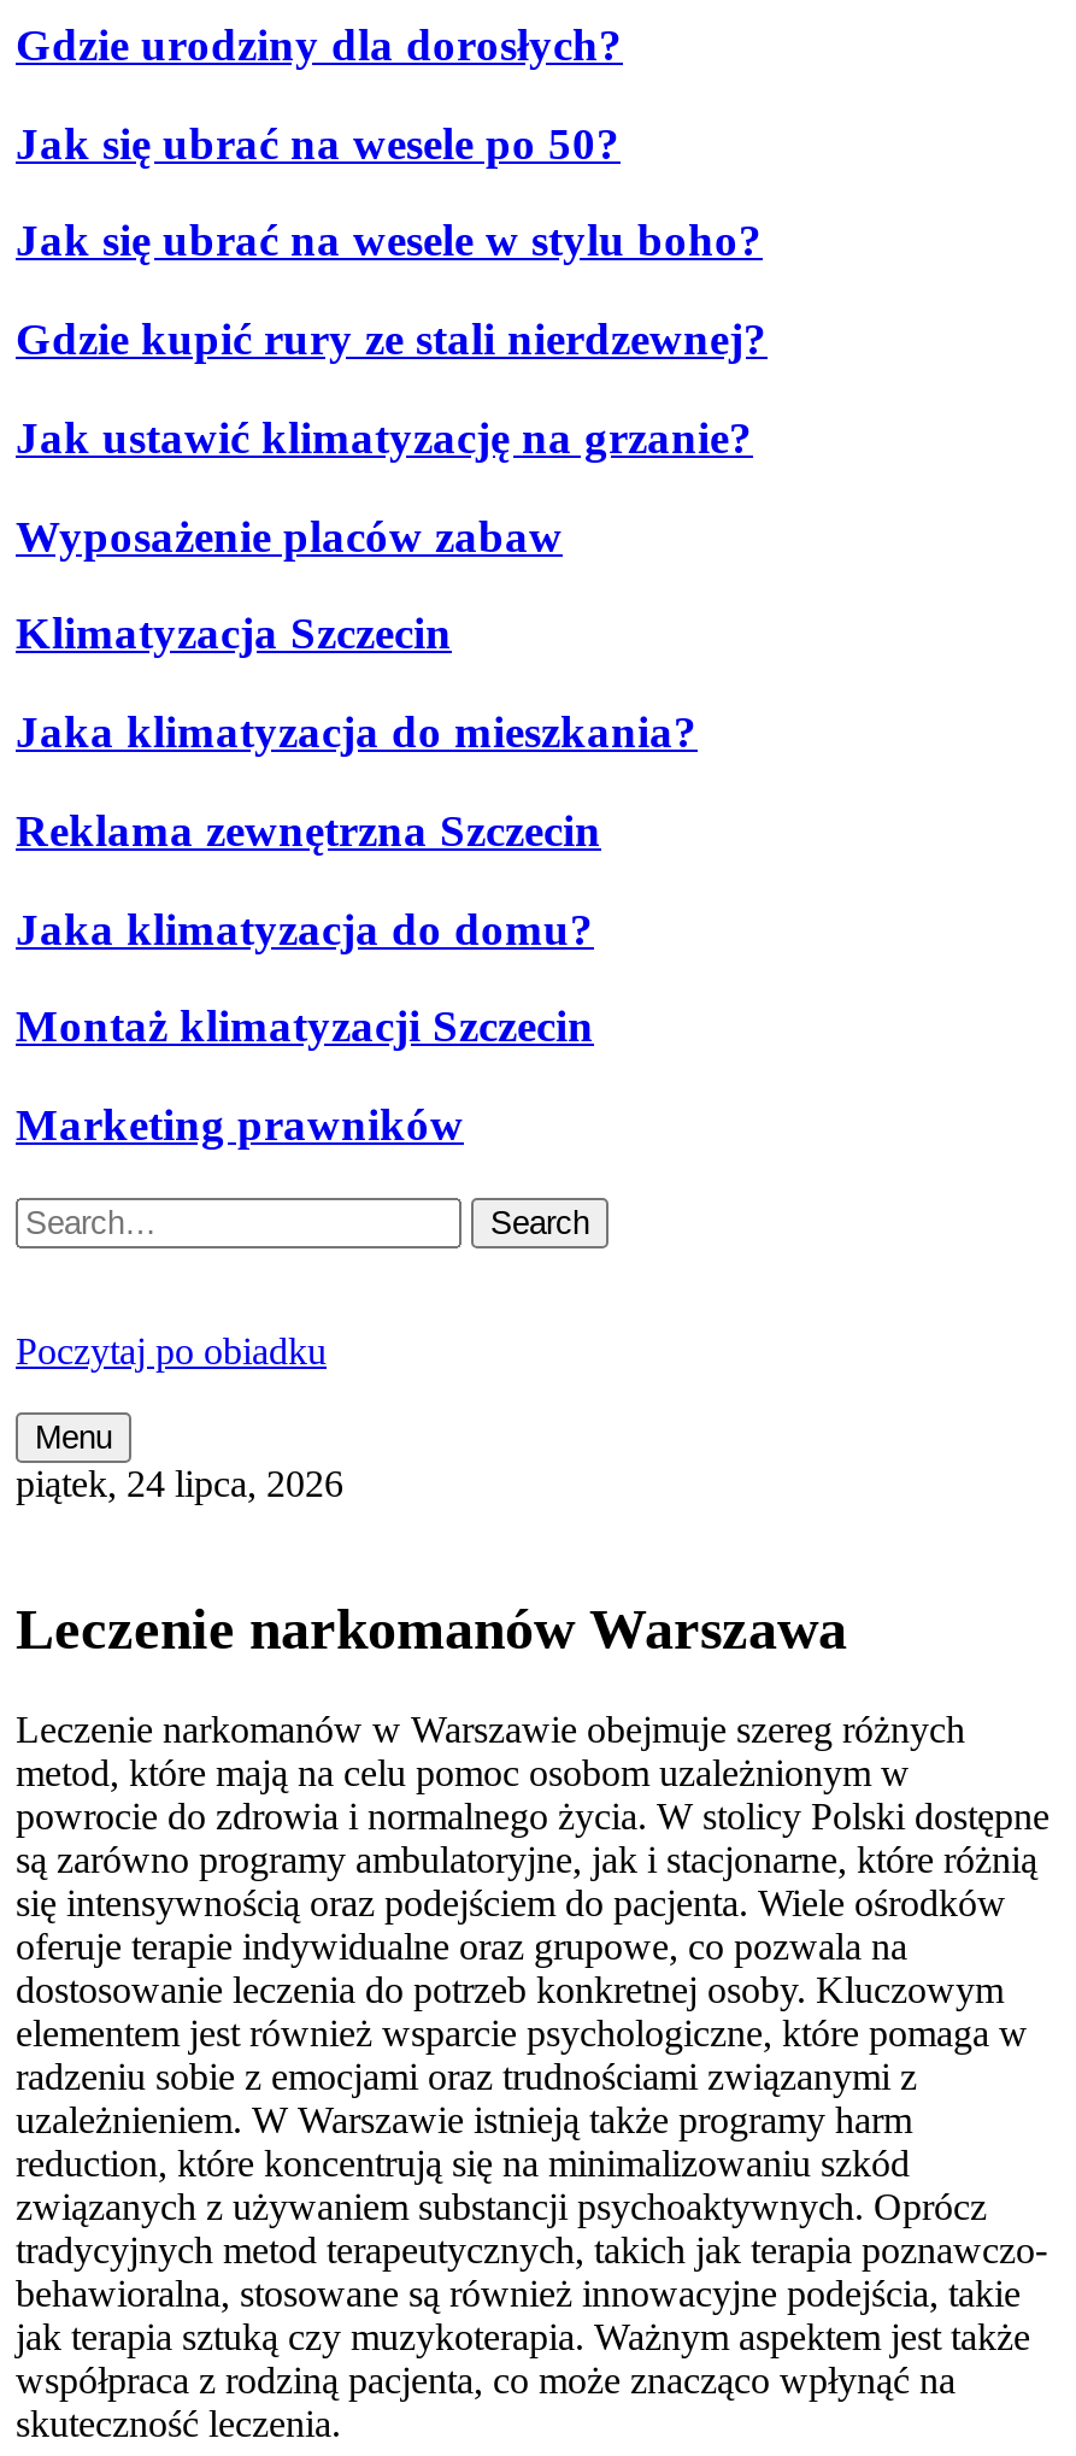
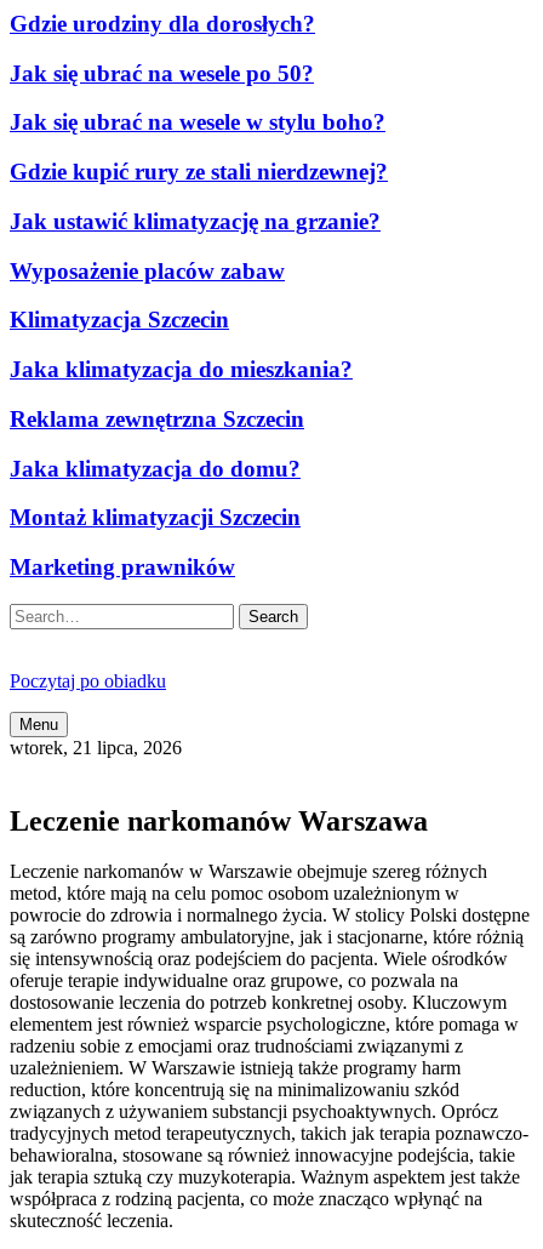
- piątek, 24 lipca, 2026
+ wtorek, 21 lipca, 2026
